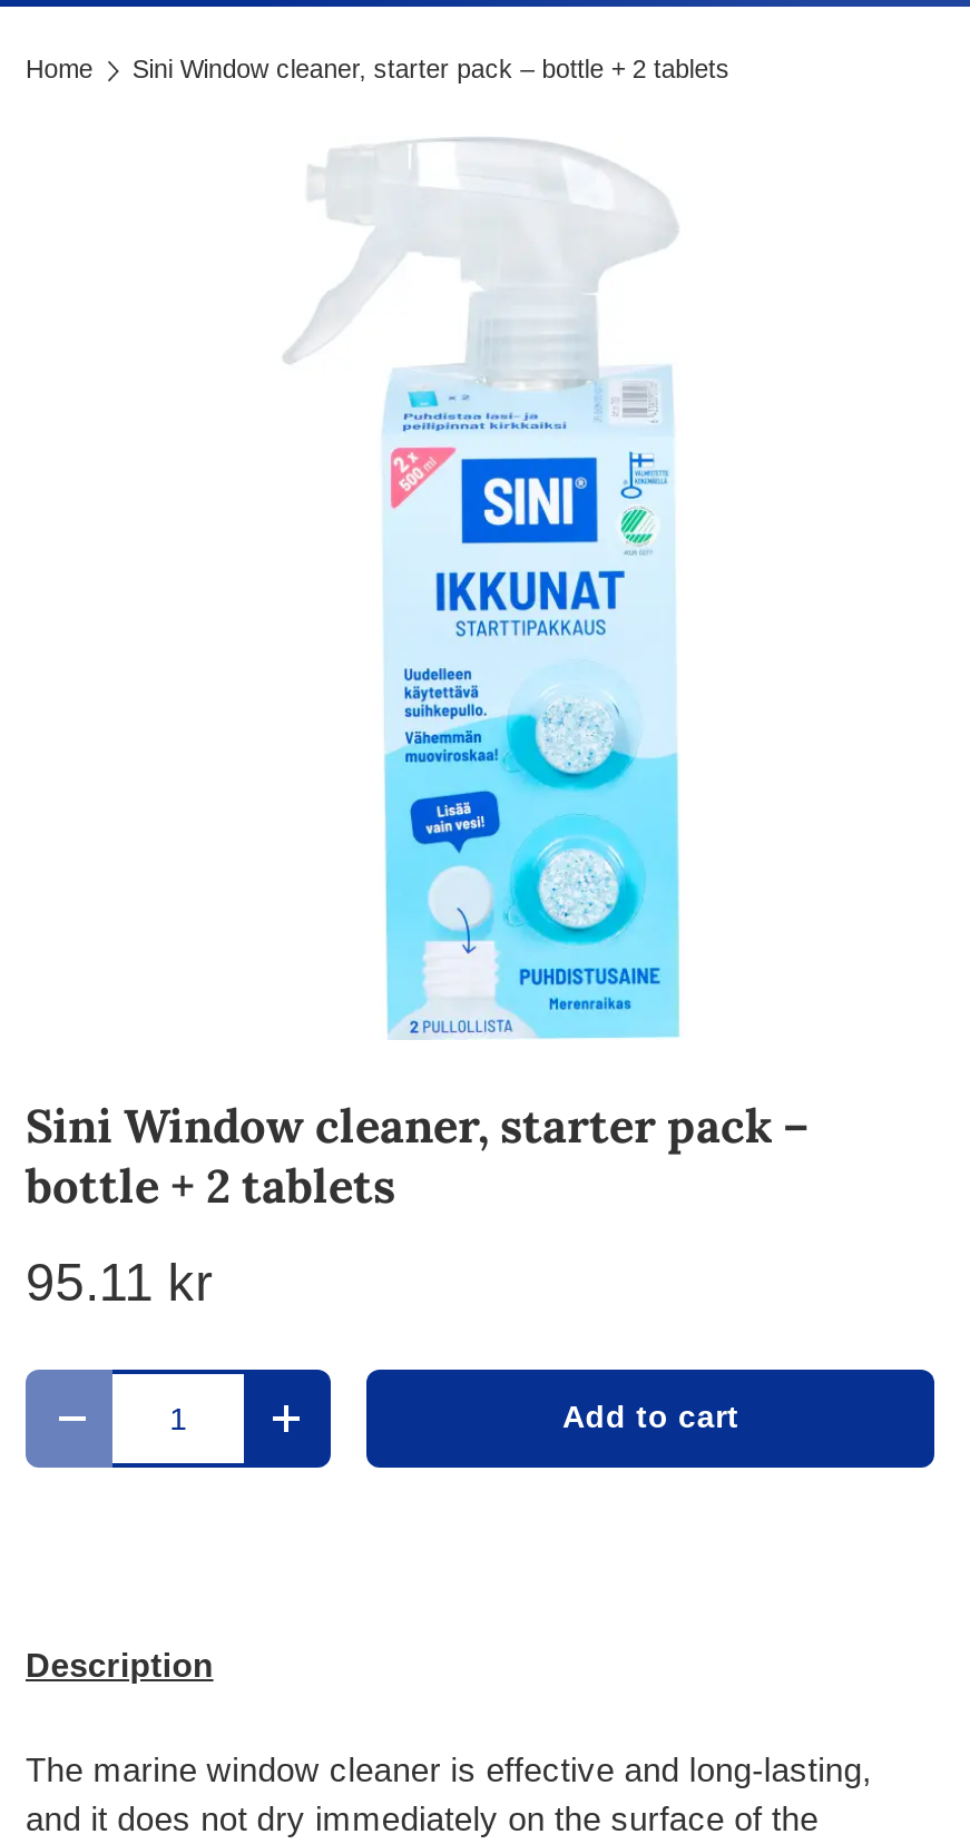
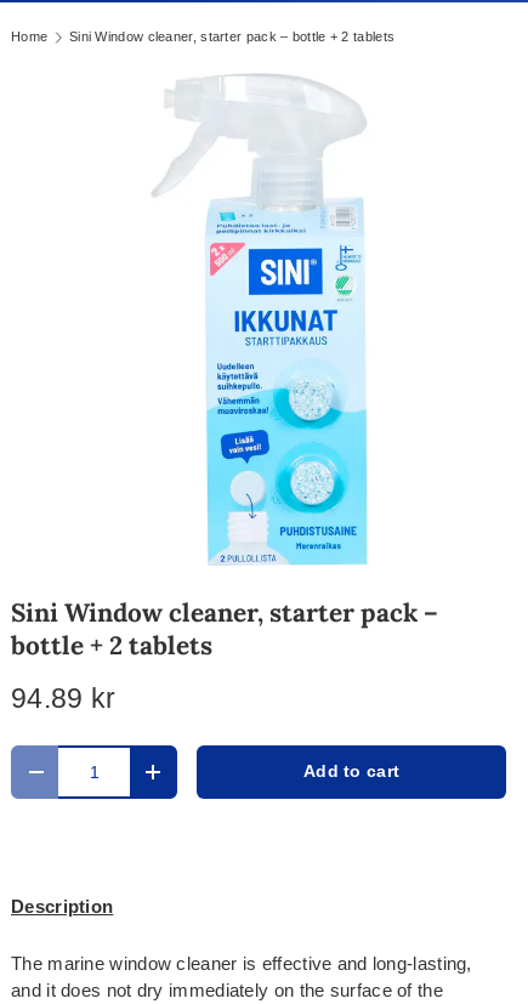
- 95.11 kr
+ 94.89 kr
